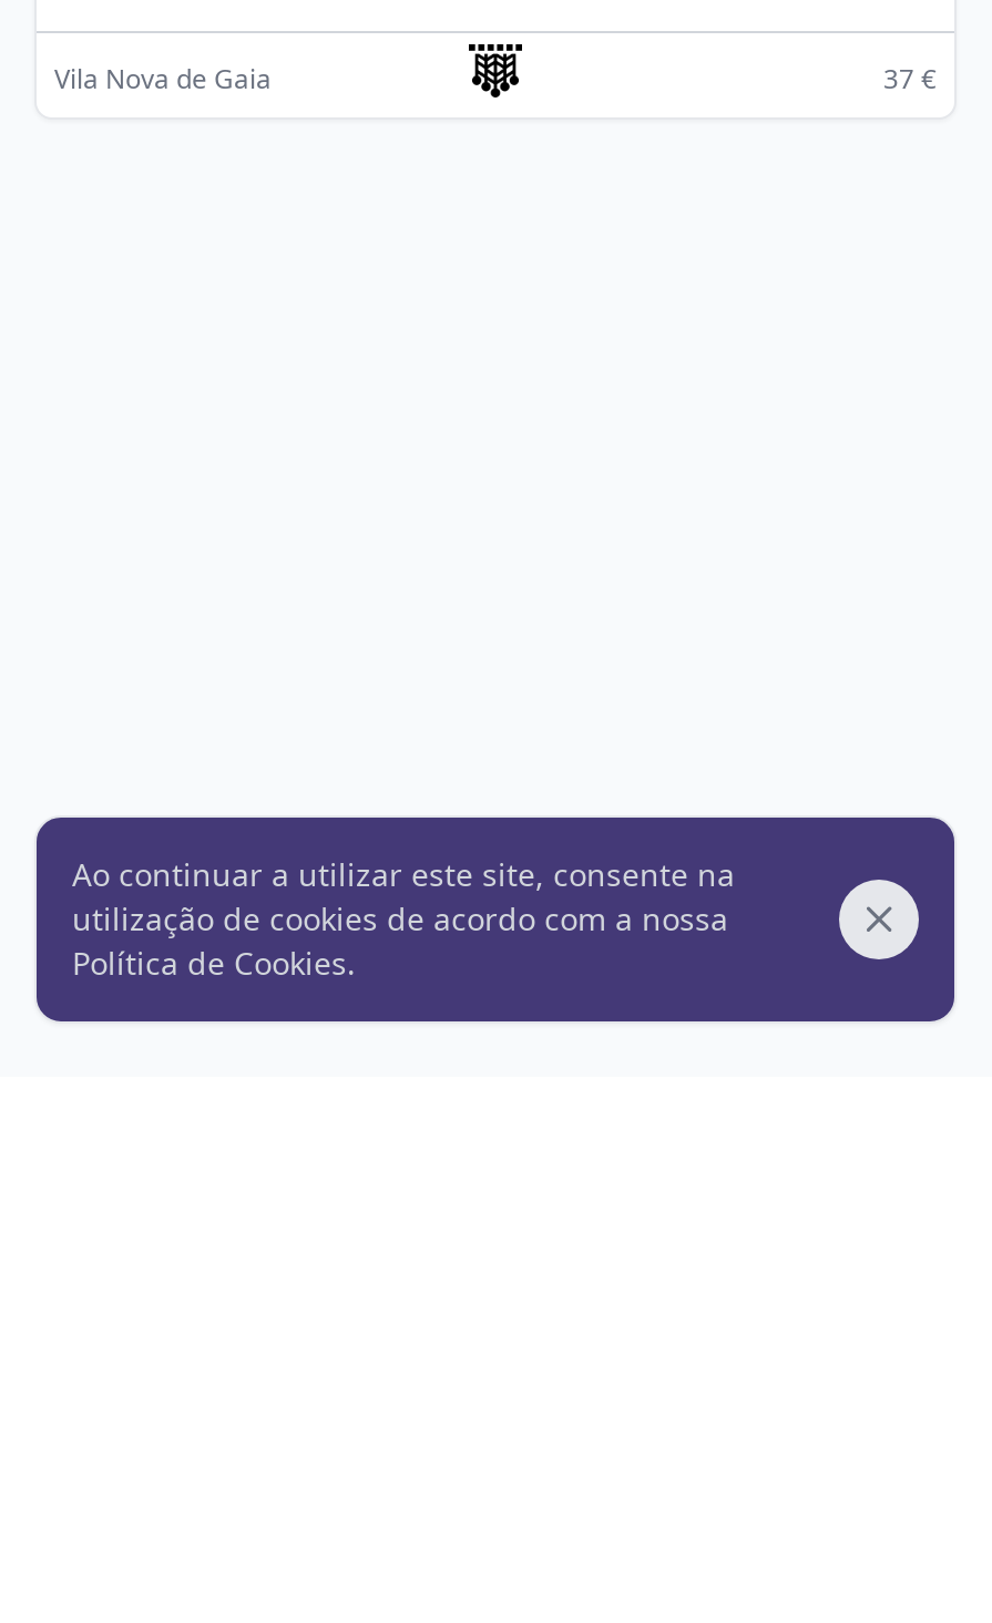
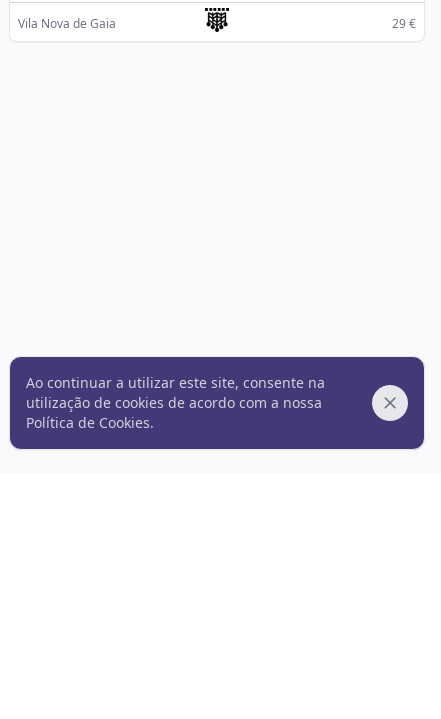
- 37 €
+ 29 €
